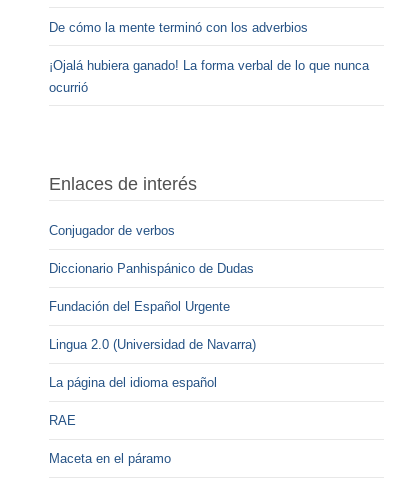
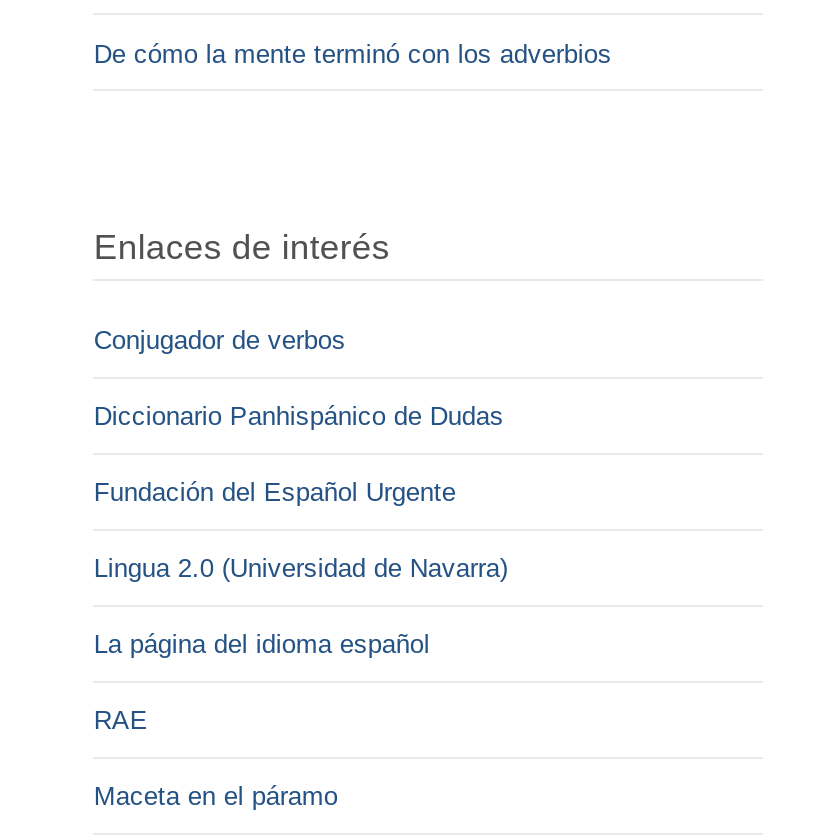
- ¡Ojalá hubiera ganado! La forma verbal de lo que nunca
- ocurrió
